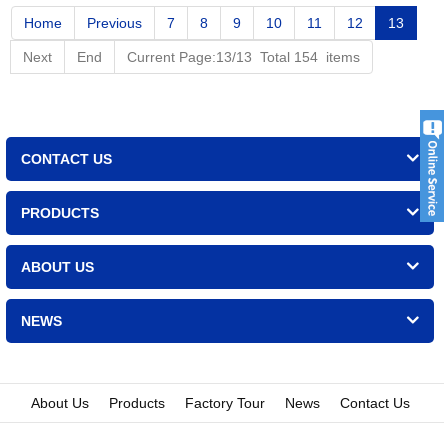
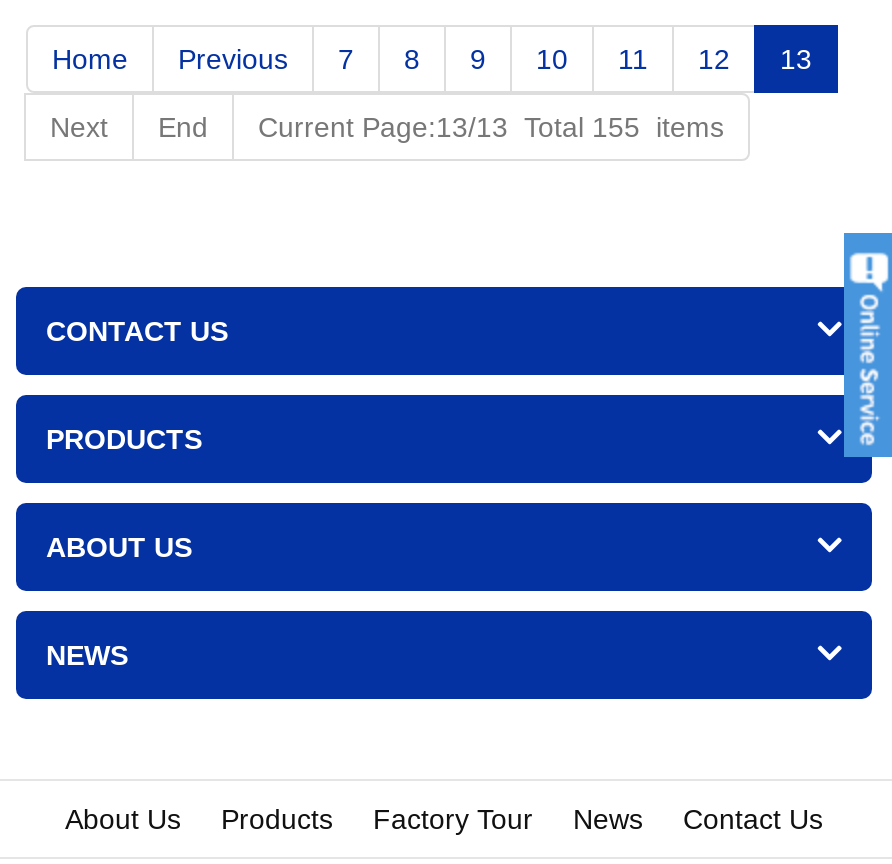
- Current Page:13/13 Total 154 items
+ Current Page:13/13 Total 155 items
